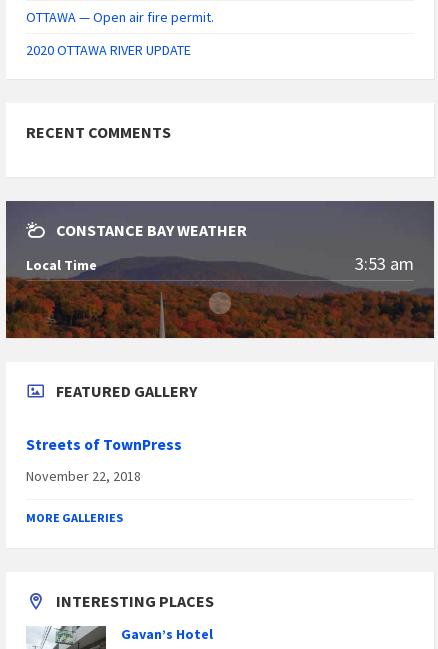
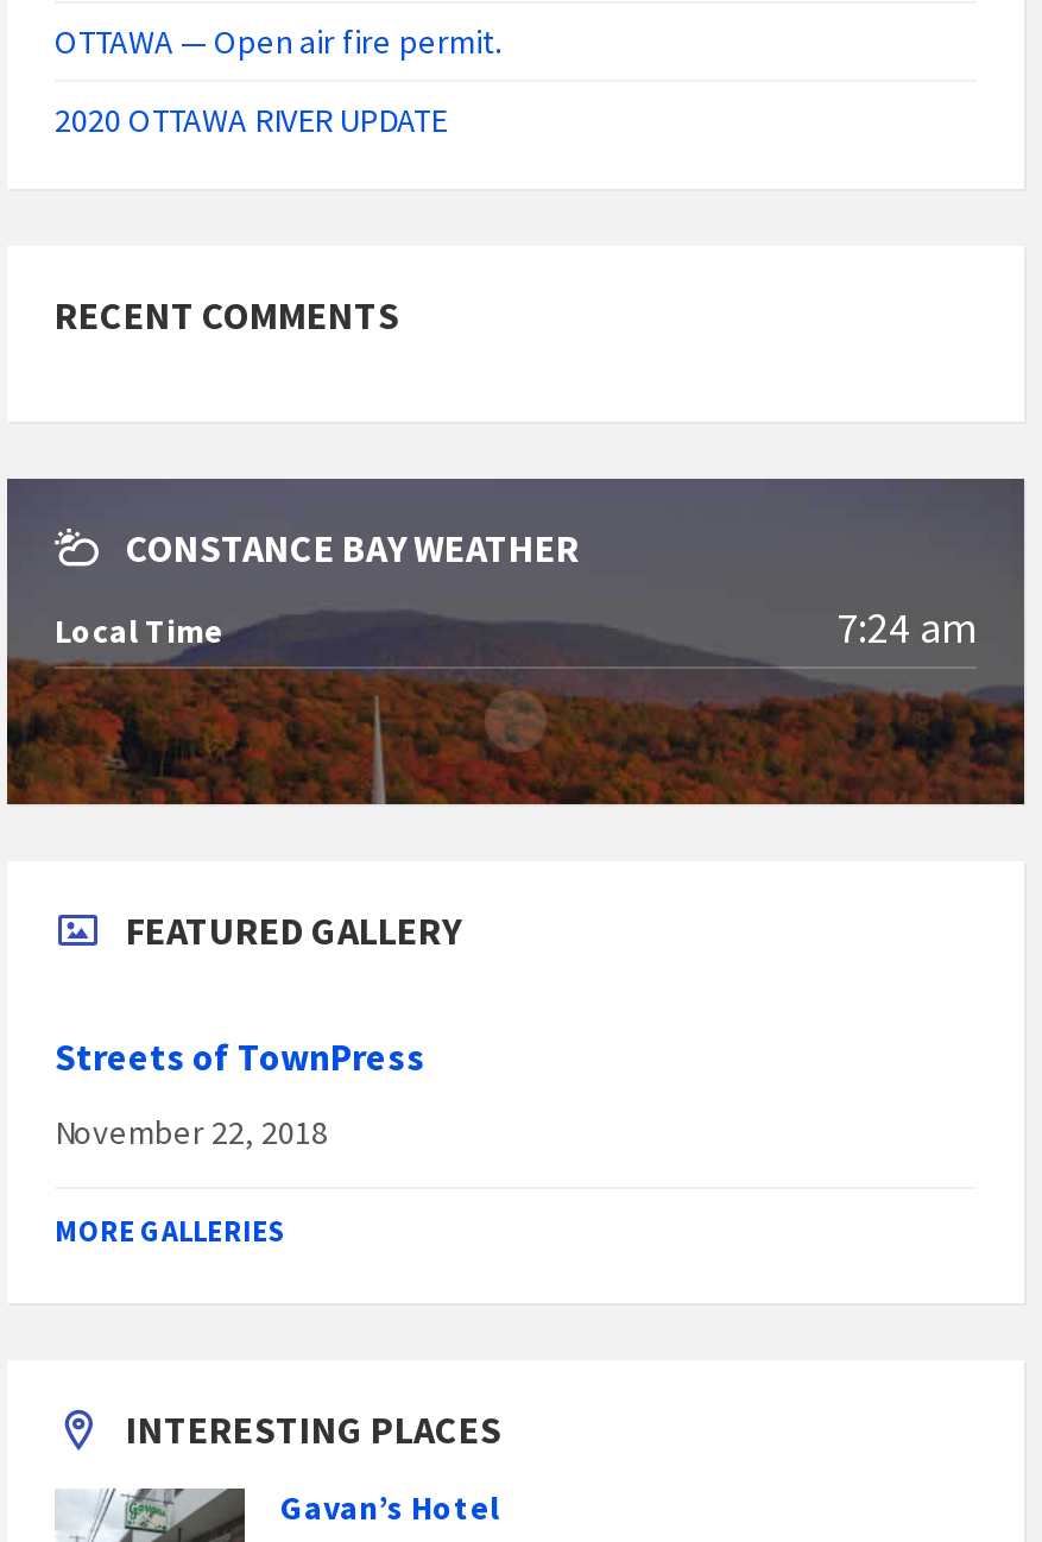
- 3:53 am
+ 7:24 am
